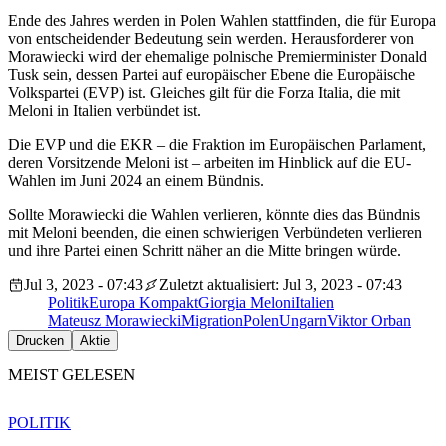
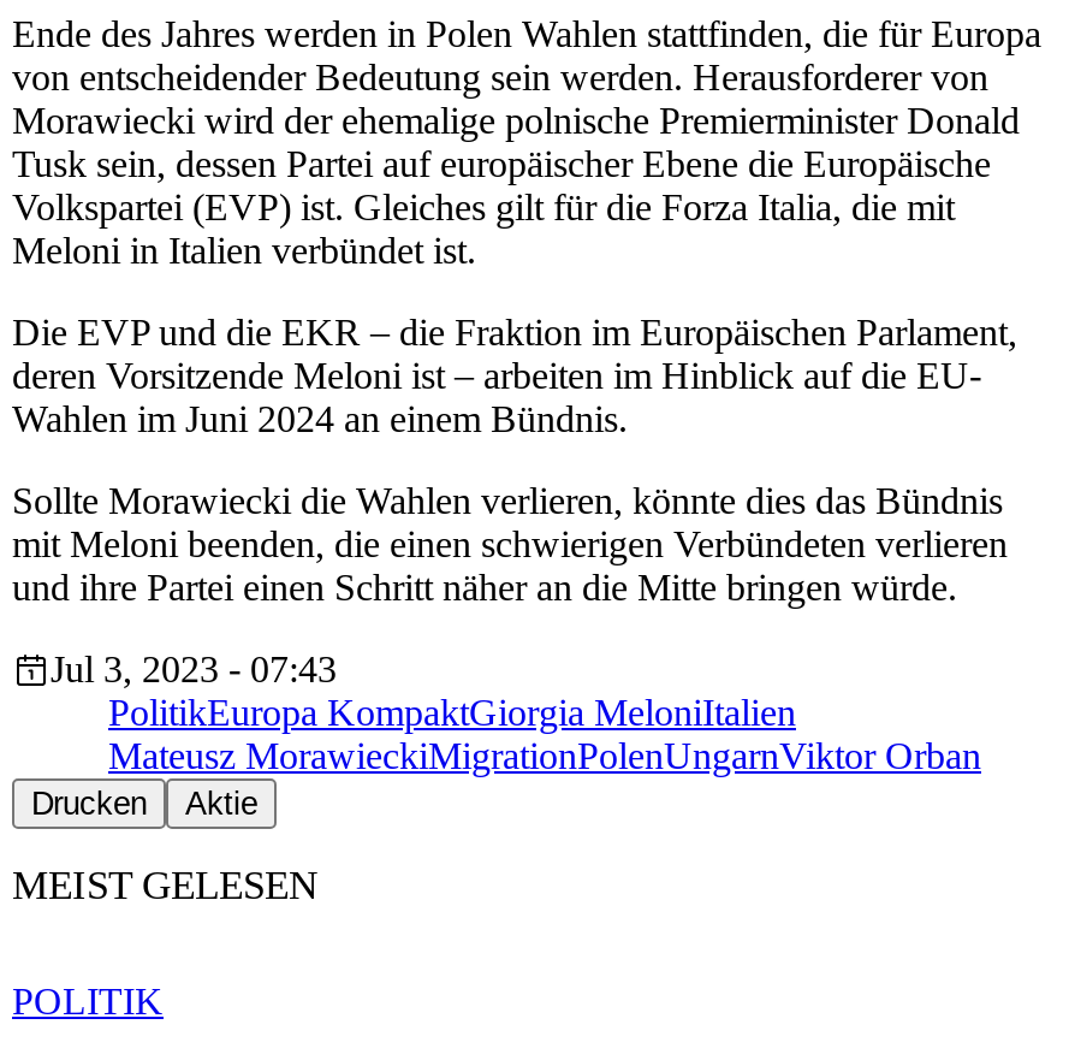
- Zuletzt aktualisiert: Jul 3, 2023 - 07:43
